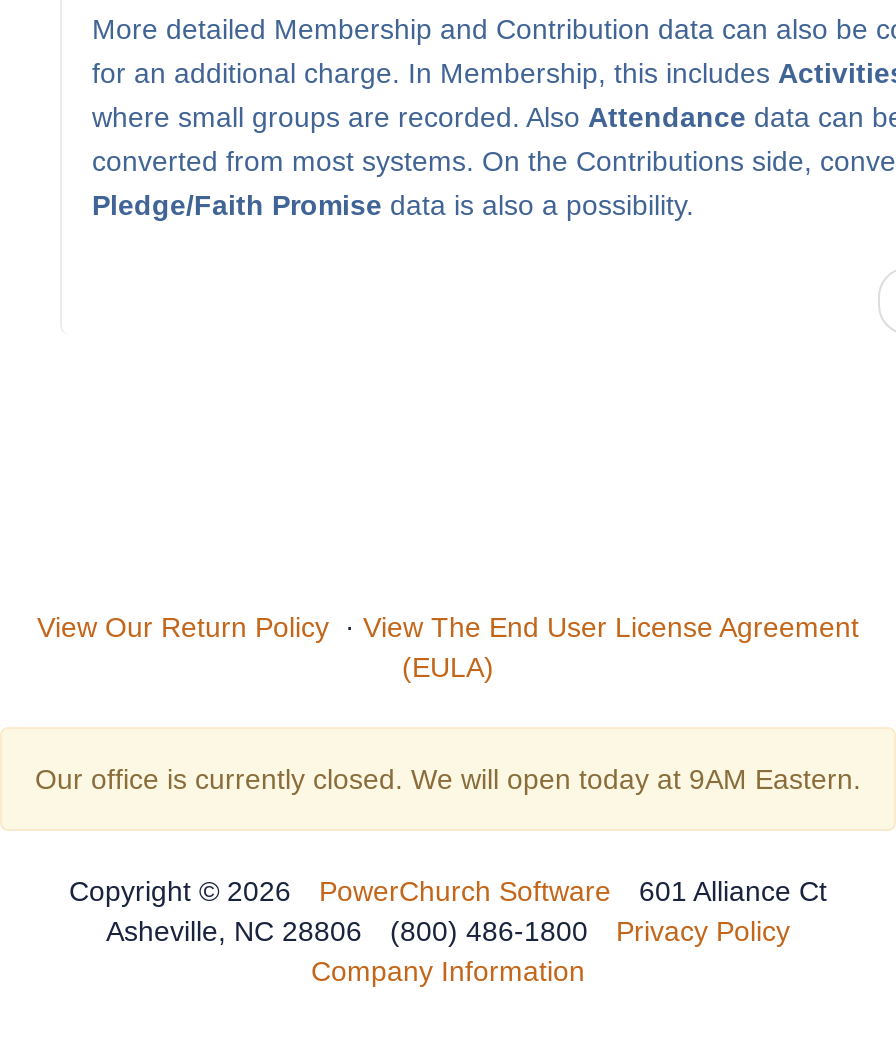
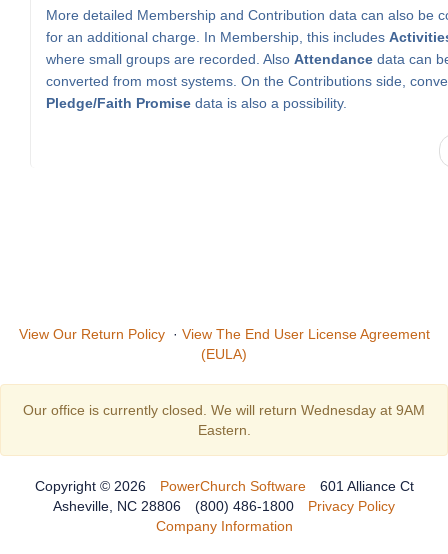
- Our office is currently closed. We will open today at 9AM Eastern.
+ Our office is currently closed. We will return Wednesday at 9AM
+ Eastern.
